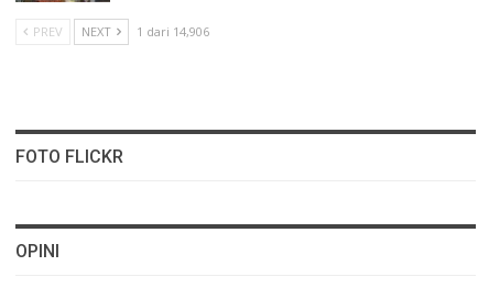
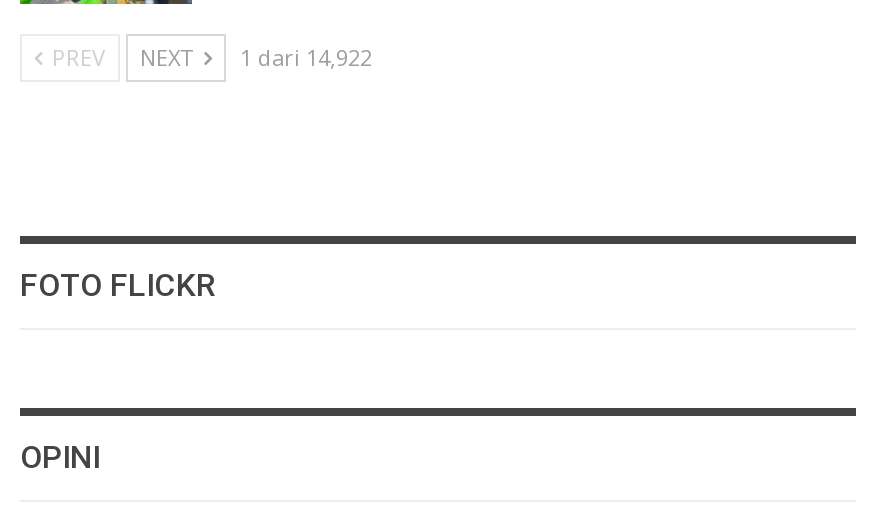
- PREV NEXT 1 dari 14,906
+ PREV NEXT 1 dari 14,922
